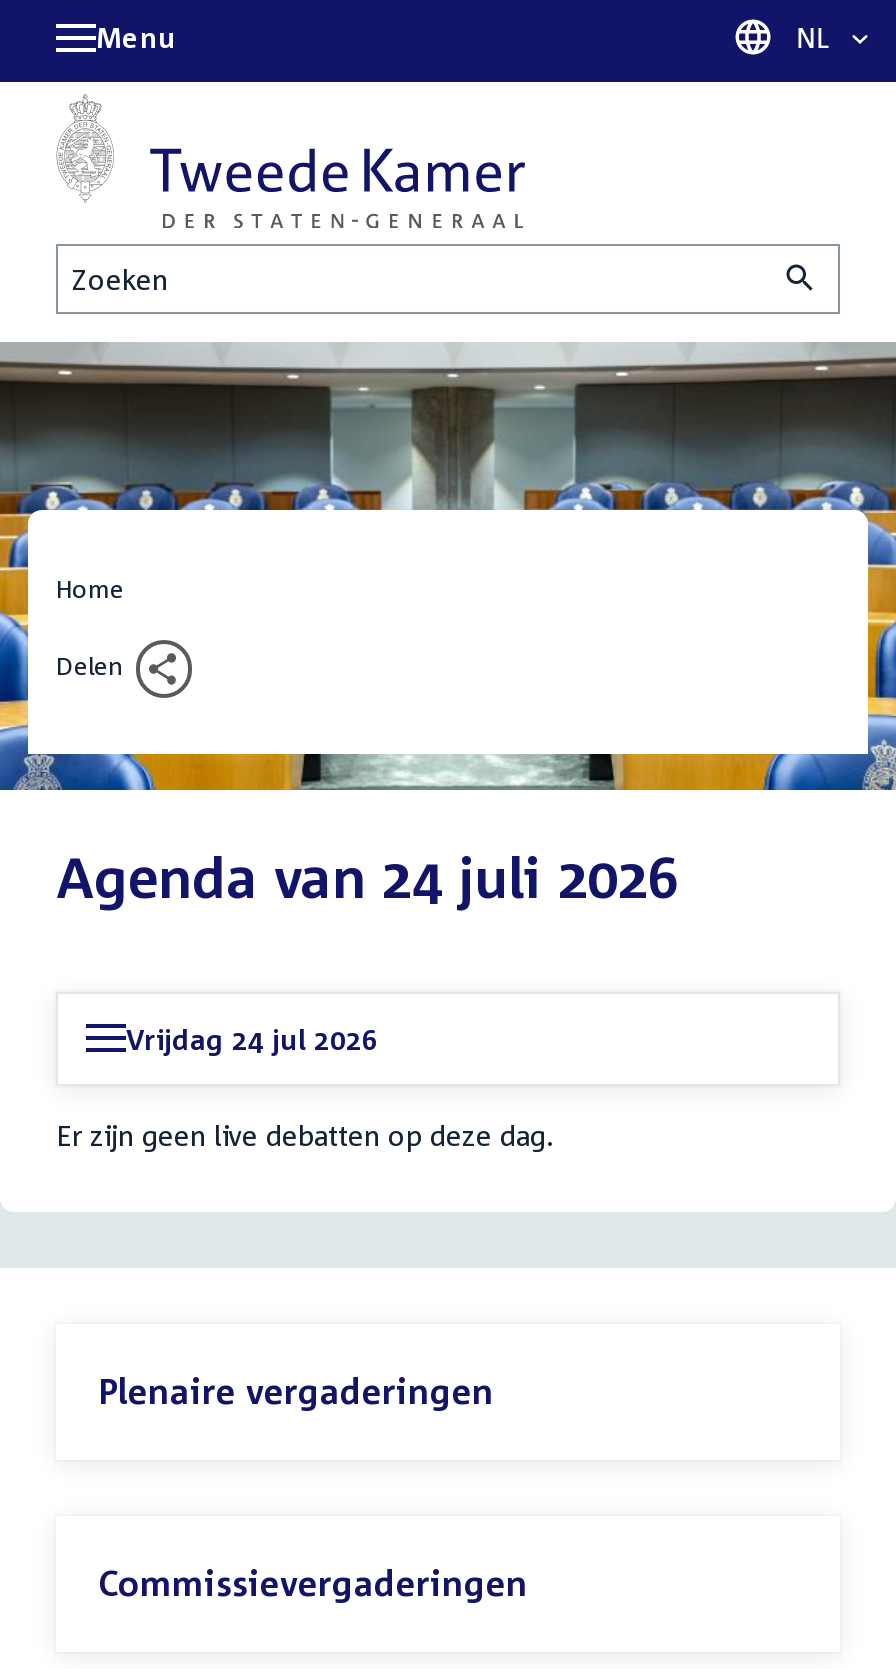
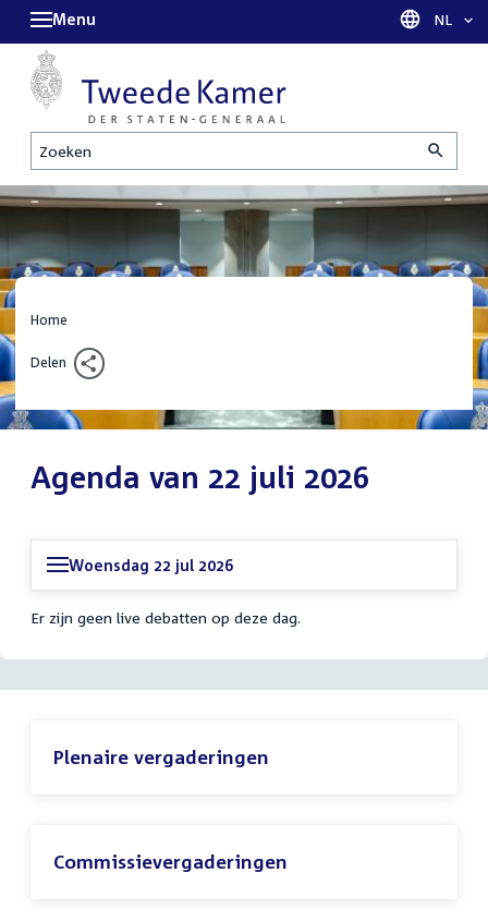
- Agenda van 24 juli 2026
+ Agenda van 22 juli 2026

- Vrijdag 24 jul 2026
+ Woensdag 22 jul 2026
